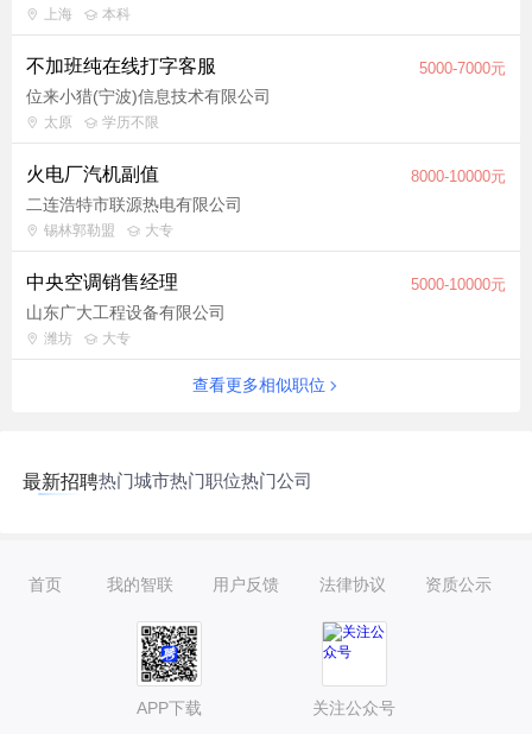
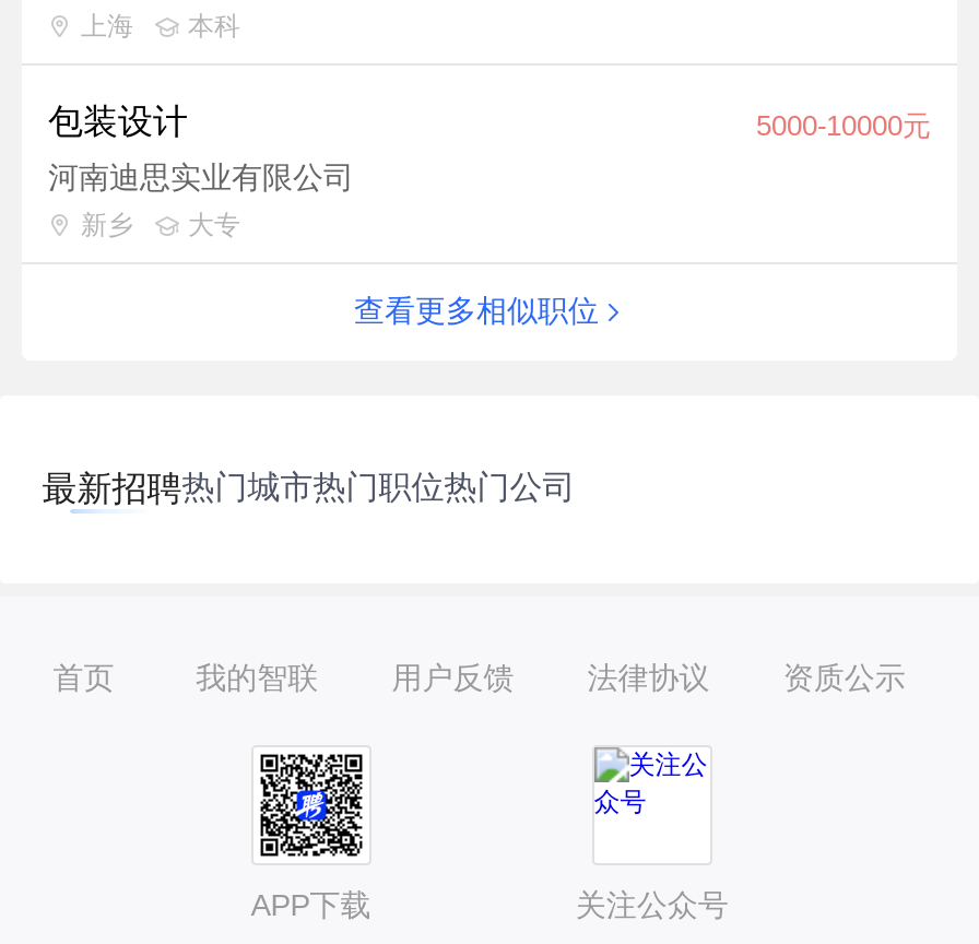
- 不加班纯在线打字客服
- 5000-7000元
- 位来小猎(宁波)信息技术有限公司
- 太原
- 学历不限
- 火电厂汽机副值
- 8000-10000元
- 二连浩特市联源热电有限公司
- 锡林郭勒盟
- 大专
- 中央空调销售经理
+ 包装设计

- 山东广大工程设备有限公司
- 潍坊
+ 河南迪思实业有限公司
+ 新乡
